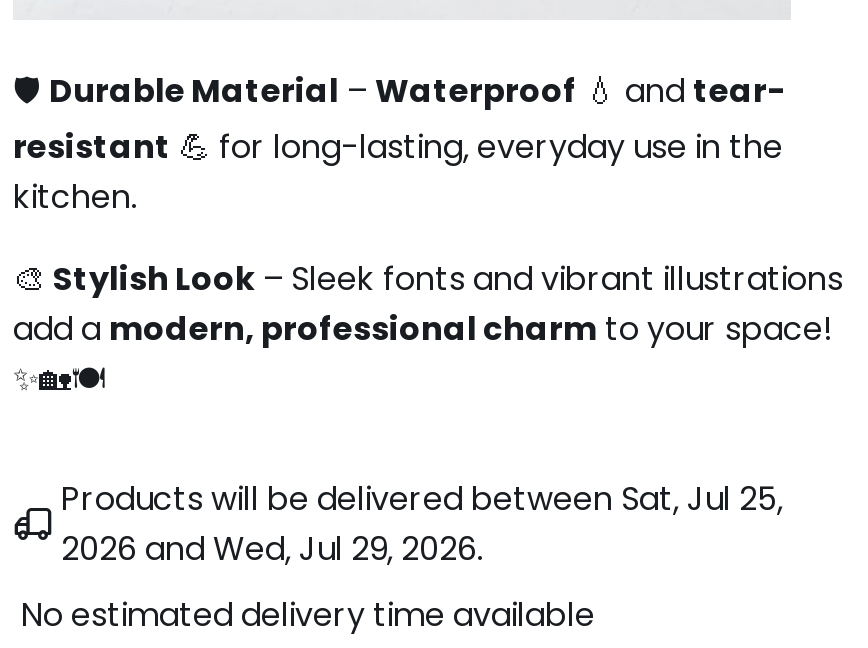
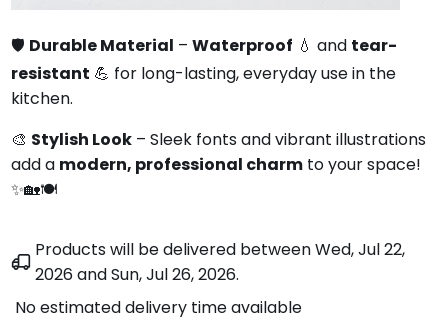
- Products will be delivered between Sat, Jul 25,
+ Products will be delivered between Wed, Jul 22,

- 2026 and Wed, Jul 29, 2026.
+ 2026 and Sun, Jul 26, 2026.
